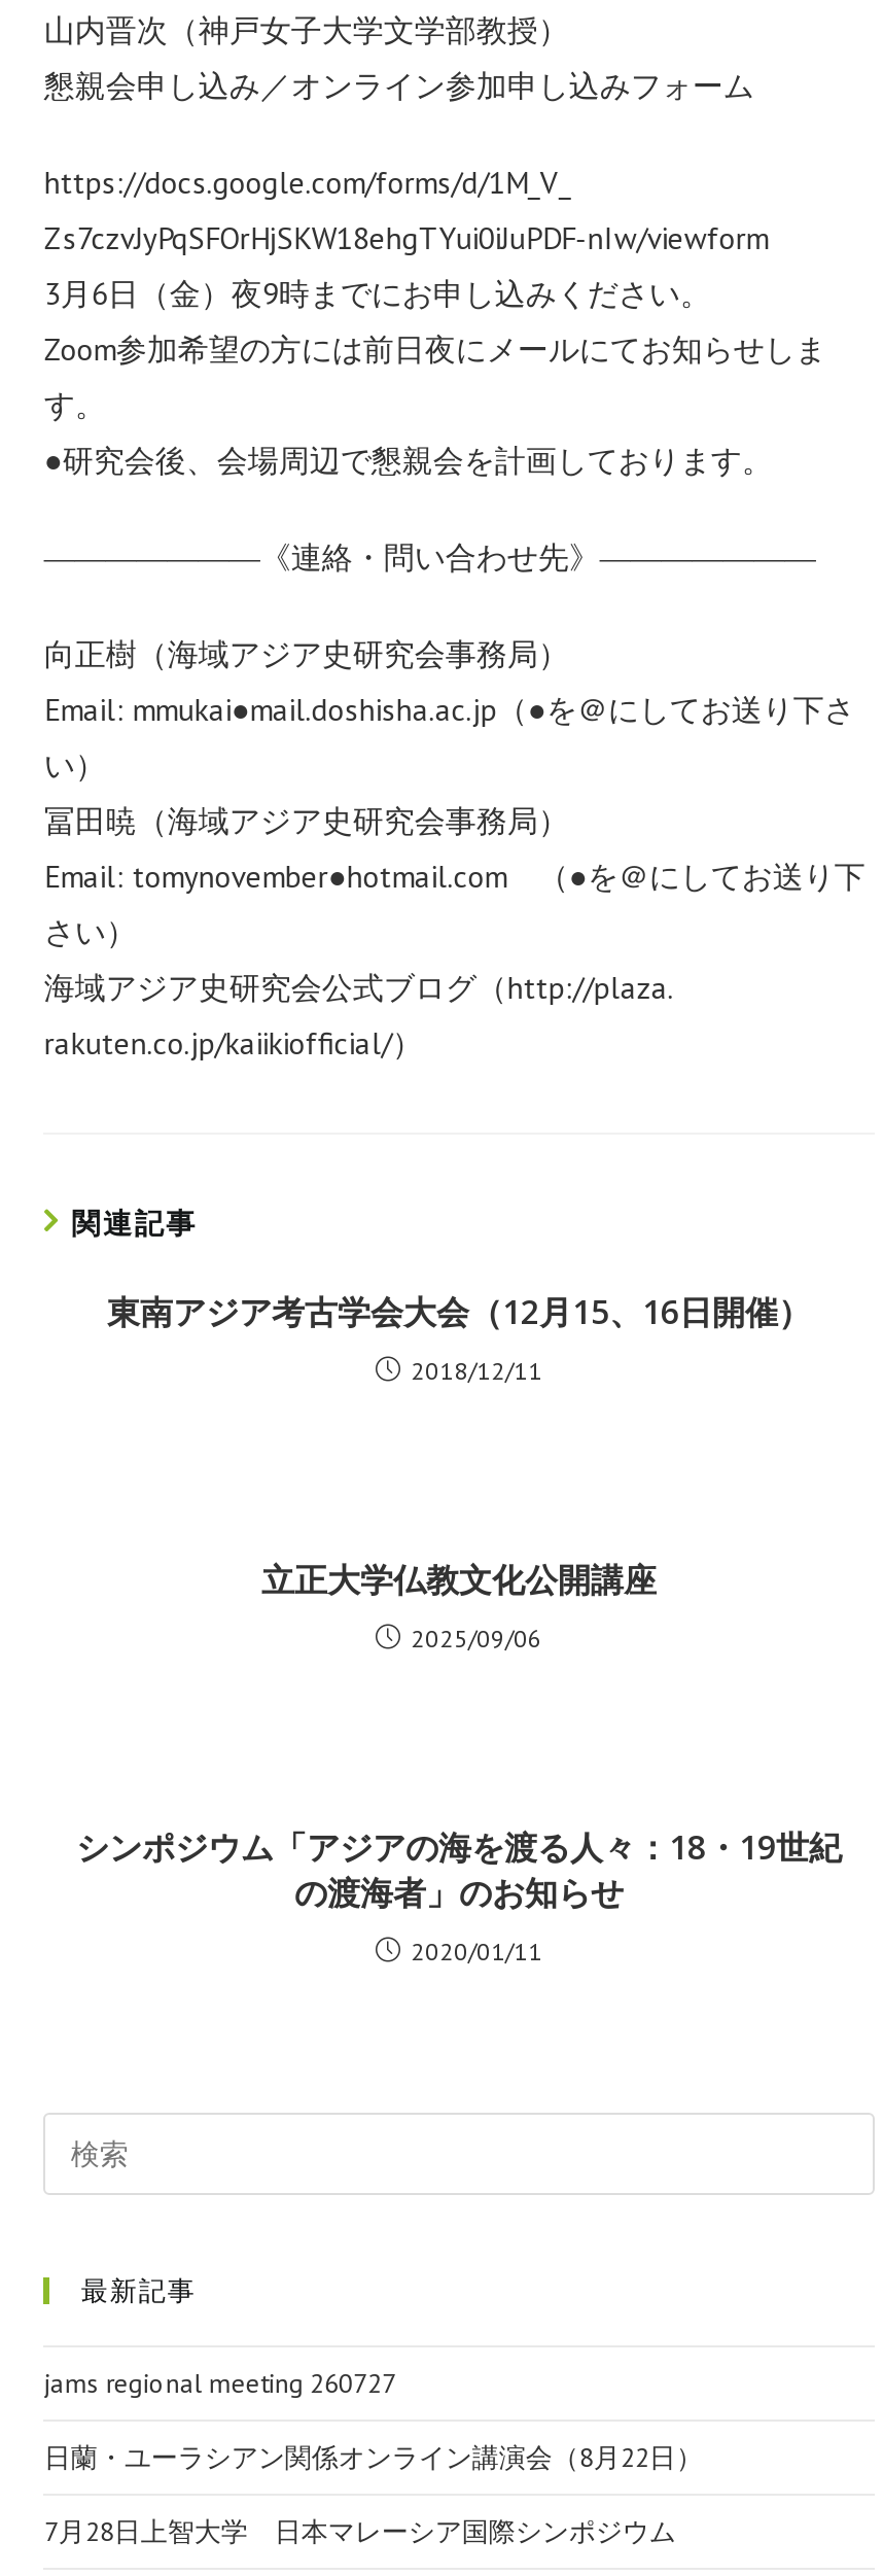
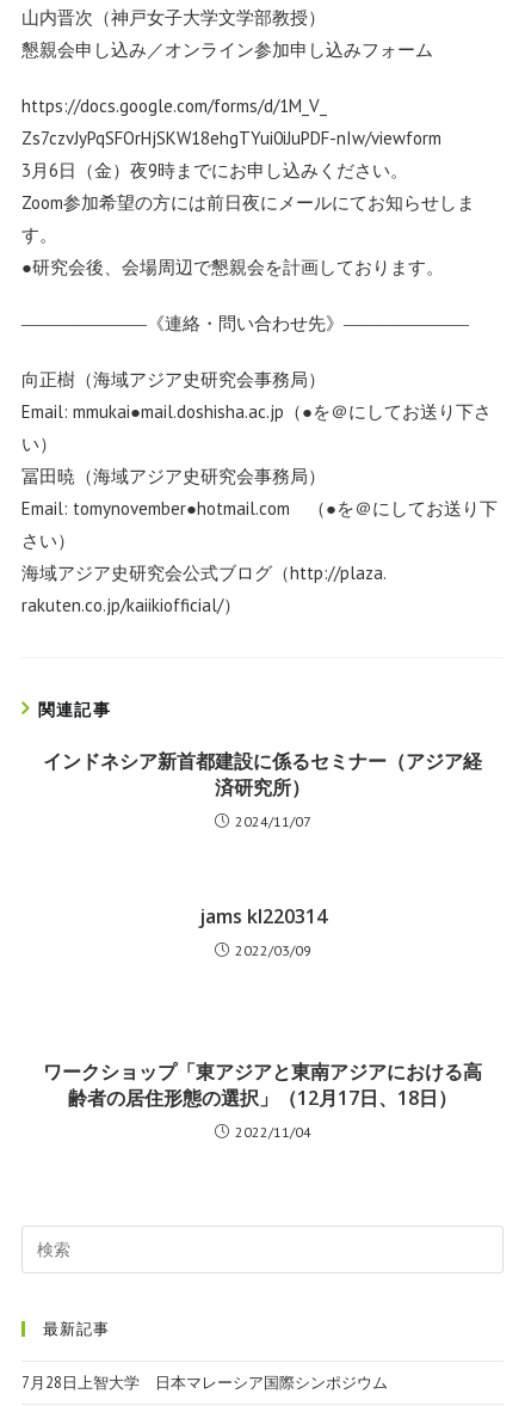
- 東南アジア考古学会大会（12月15、16日開催）
+ インドネシア新首都建設に係るセミナー（アジア経
+ 済研究所）

- 2018/12/11
+ 2024/11/07

- 立正大学仏教文化公開講座
+ jams kl220314

- 2025/09/06
+ 2022/03/09

- シンポジウム「アジアの海を渡る人々：18・19世紀
- の渡海者」のお知らせ
+ ワークショップ「東アジアと東南アジアにおける高
+ 齢者の居住形態の選択」（12月17日、18日）

- 2020/01/11
+ 2022/11/04

- jams regional meeting 260727
- 日蘭・ユーラシアン関係オンライン講演会（8月22日）
